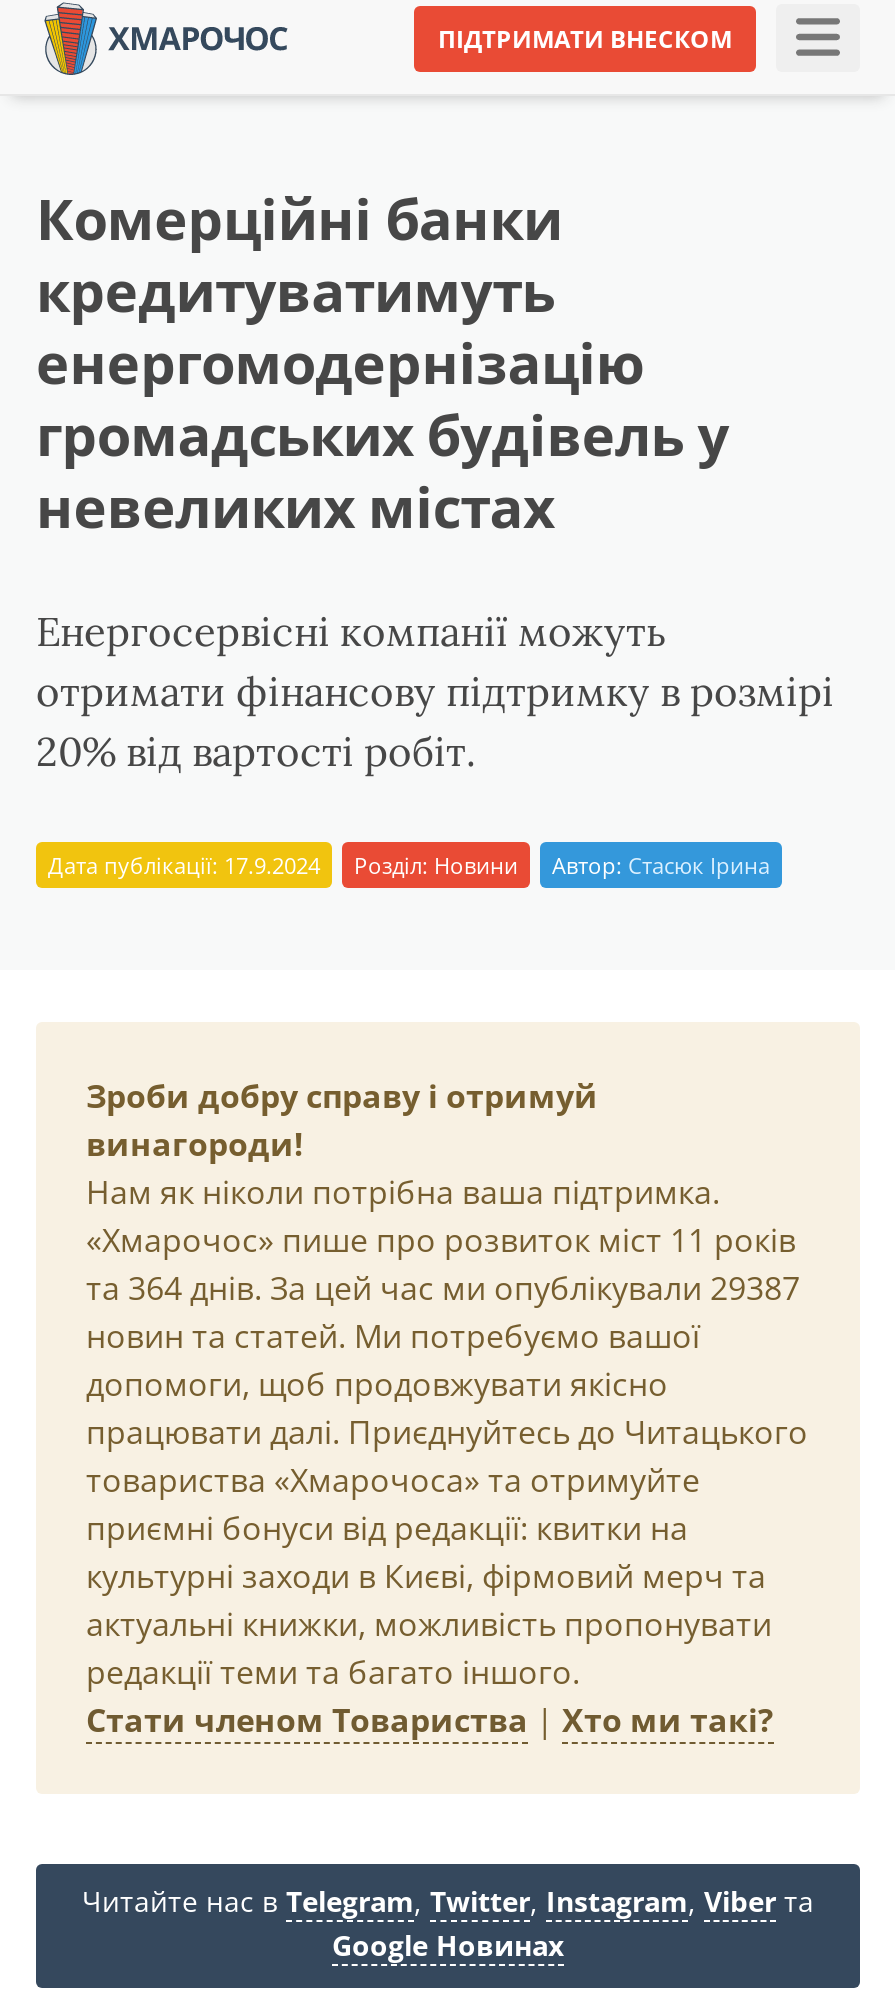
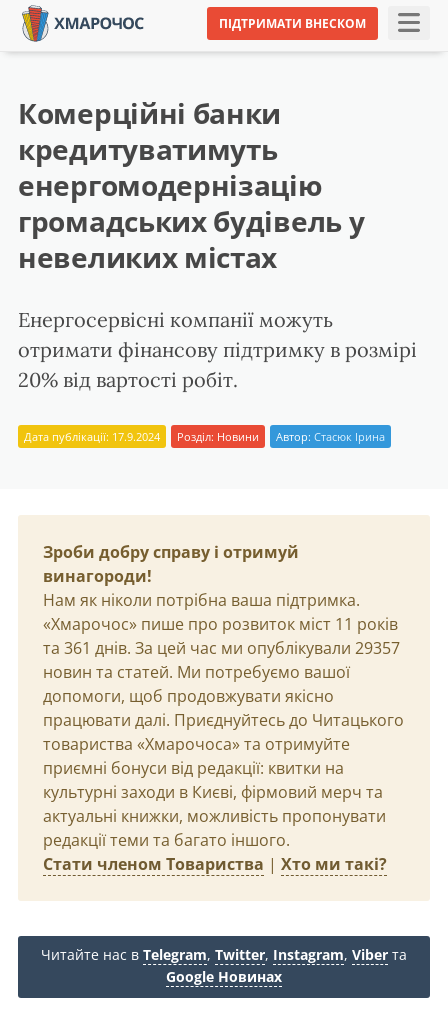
- та 364 днів. За цей час ми опублікували 29387
+ та 361 днів. За цей час ми опублікували 29357
